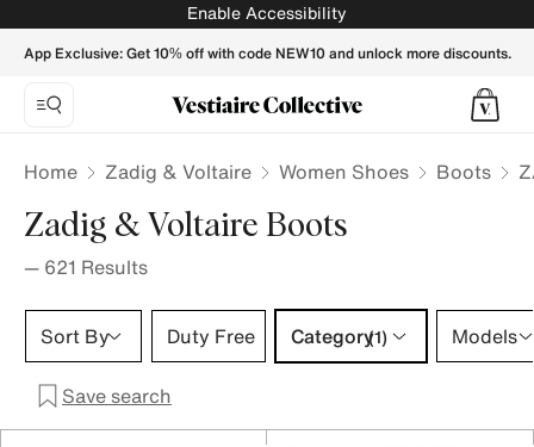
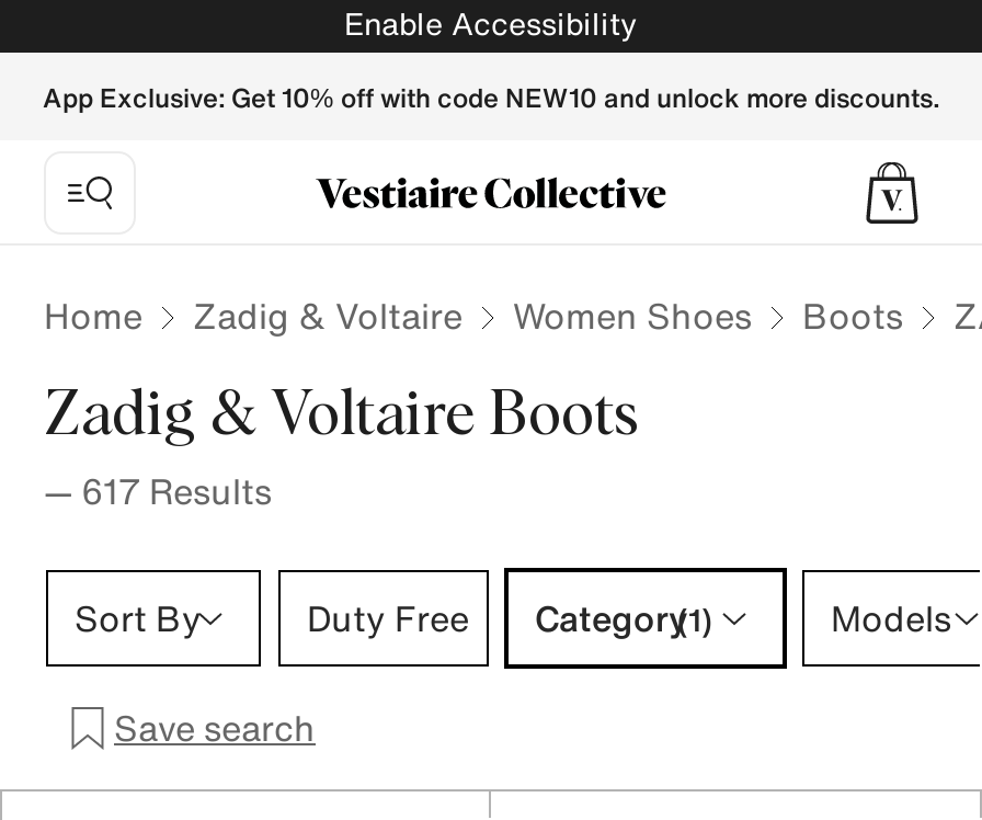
- — 621 Results
+ — 617 Results
